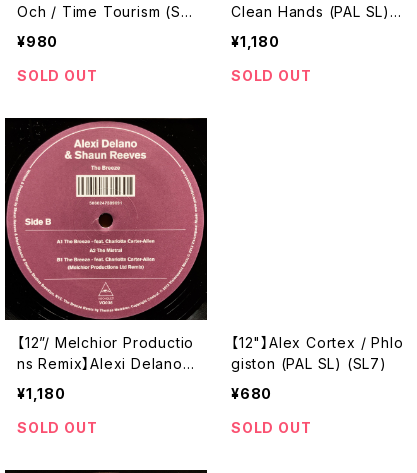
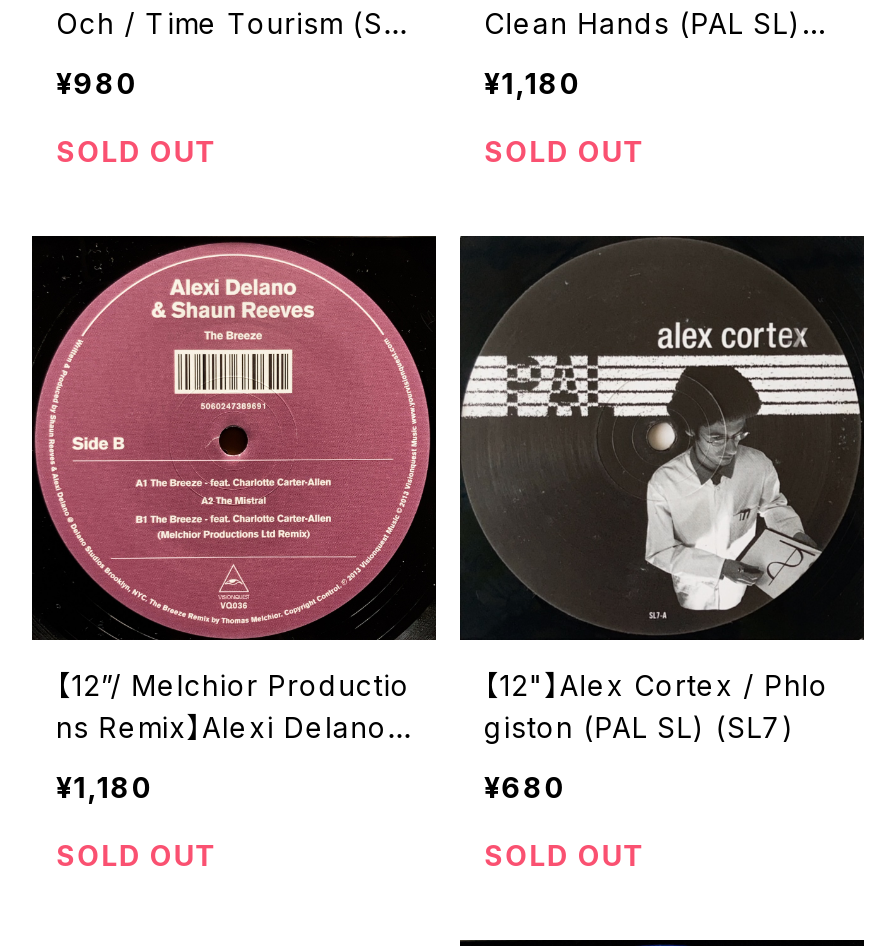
+ [image]
